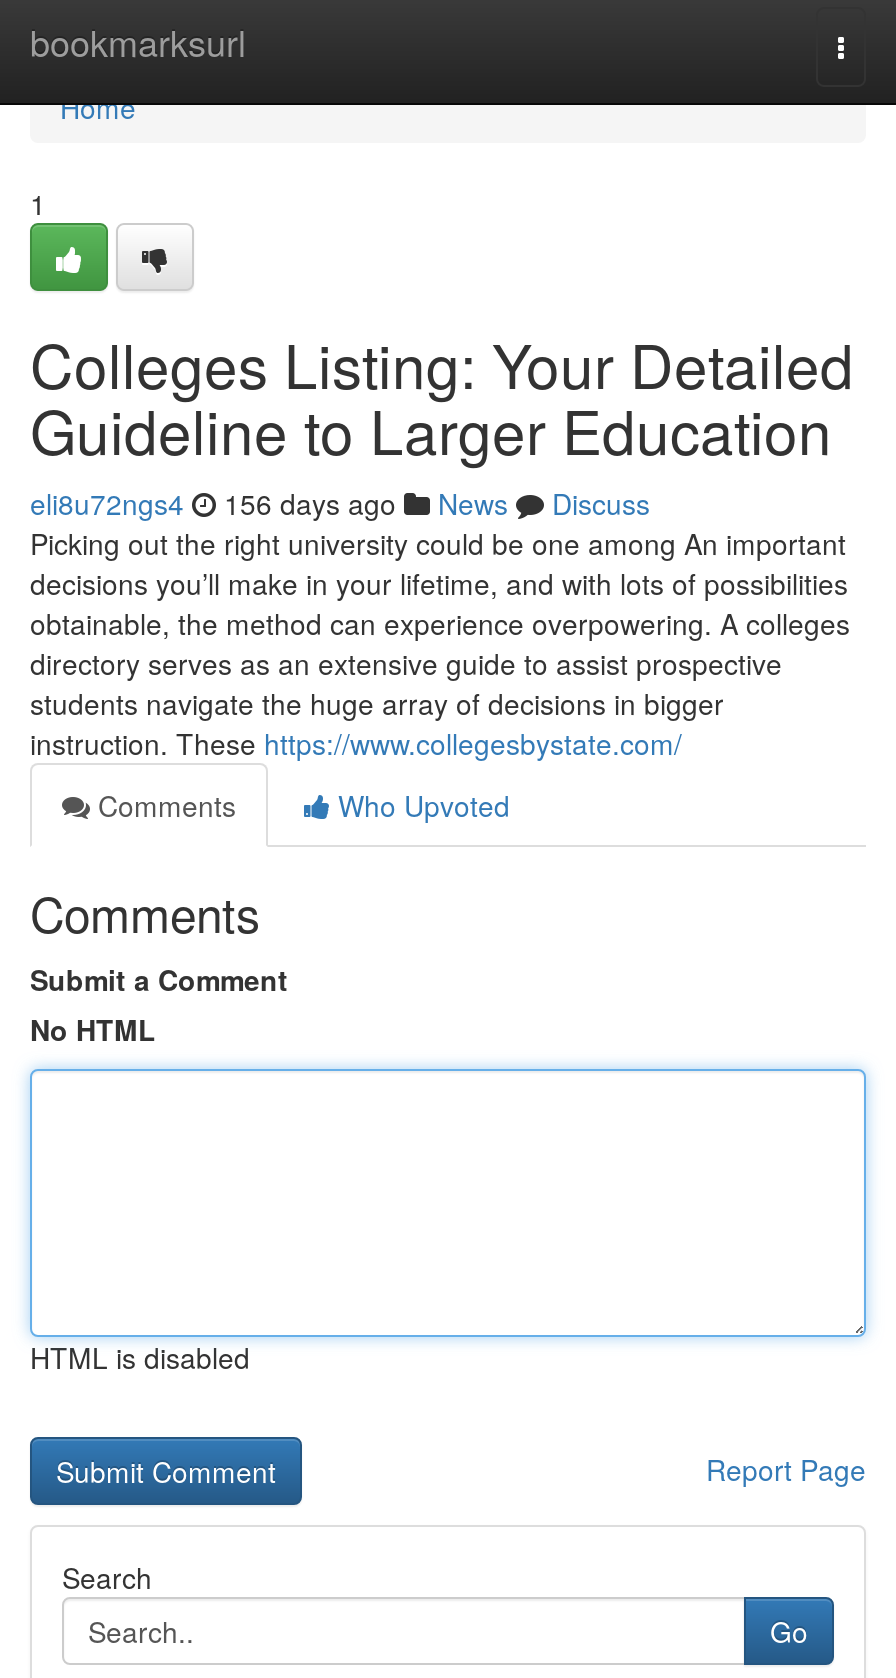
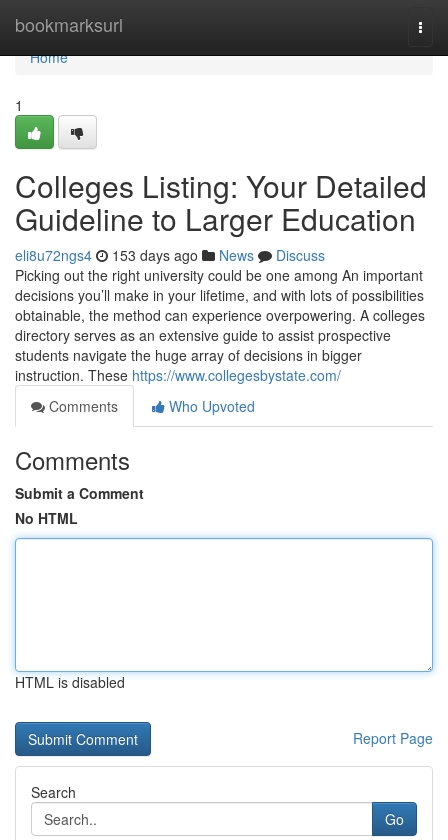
- eli8u72ngs4 156 days ago News Discuss
+ eli8u72ngs4 153 days ago News Discuss
